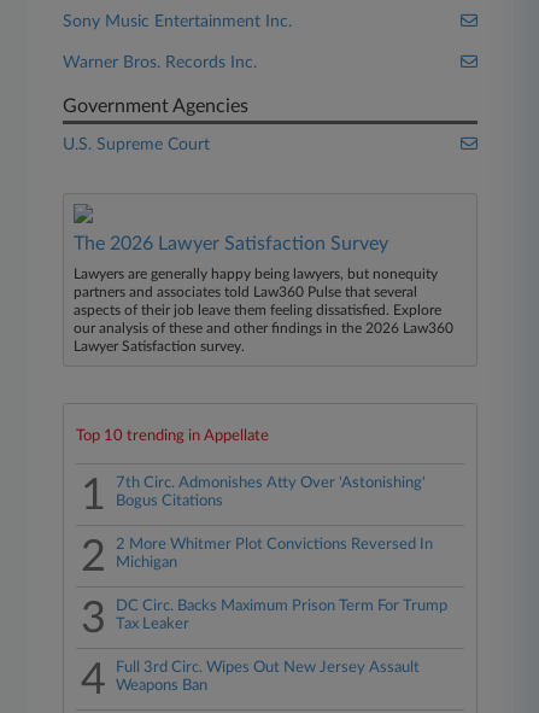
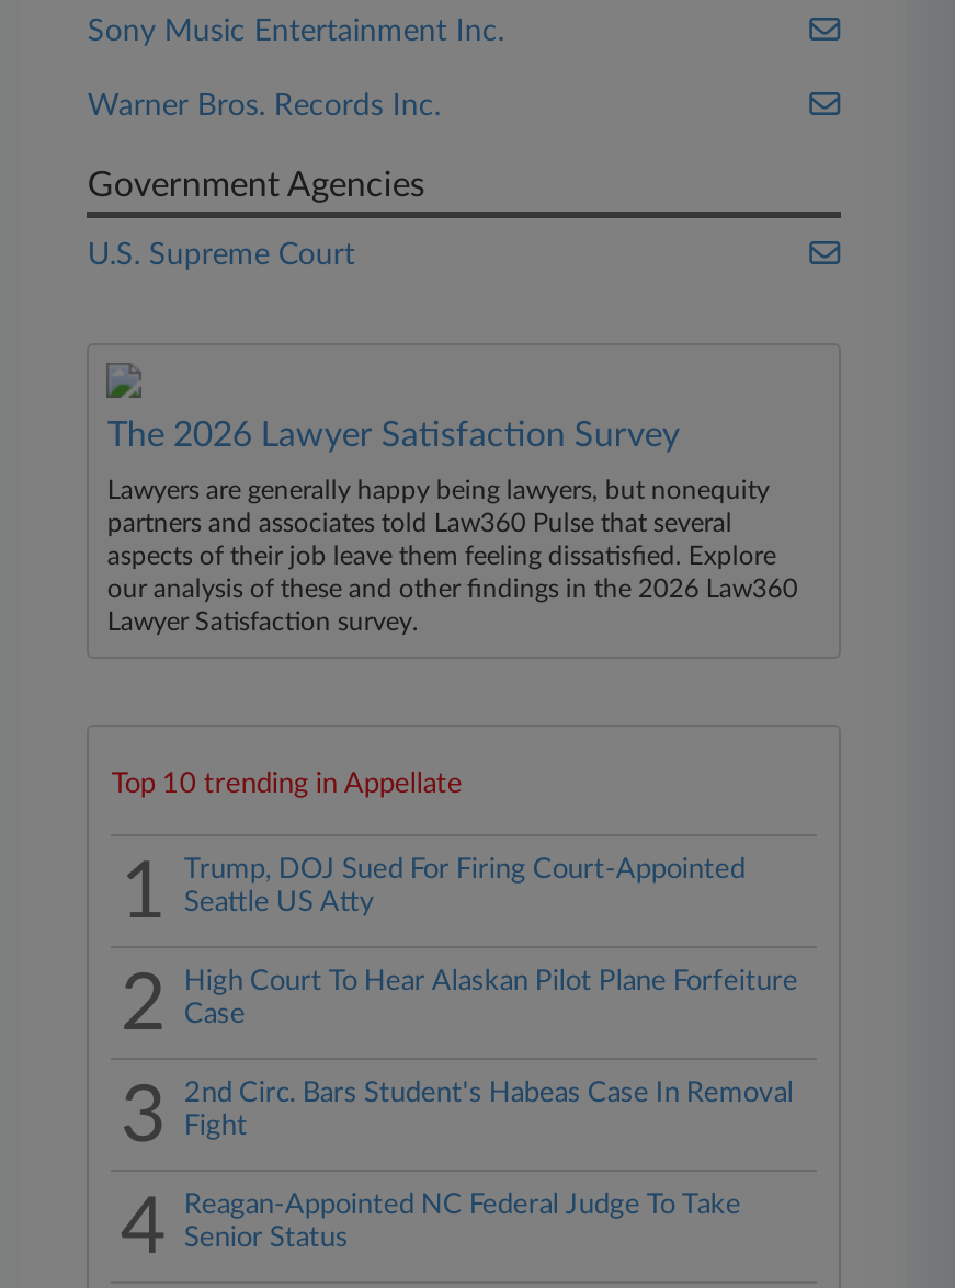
- 7th Circ. Admonishes Atty Over 'Astonishing'
- Bogus Citations
+ Trump, DOJ Sued For Firing Court-Appointed
+ Seattle US Atty

- 2 More Whitmer Plot Convictions Reversed In
- Michigan
+ High Court To Hear Alaskan Pilot Plane Forfeiture
+ Case

- DC Circ. Backs Maximum Prison Term For Trump
- Tax Leaker
+ 2nd Circ. Bars Student's Habeas Case In Removal
+ Fight

- Full 3rd Circ. Wipes Out New Jersey Assault
- Weapons Ban
+ Reagan-Appointed NC Federal Judge To Take
+ Senior Status
